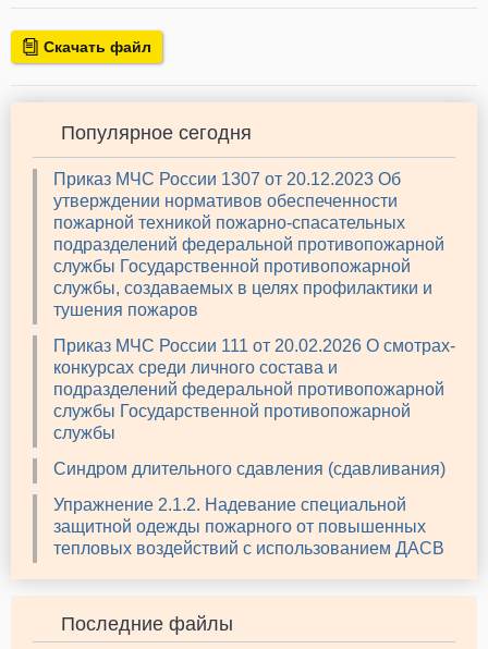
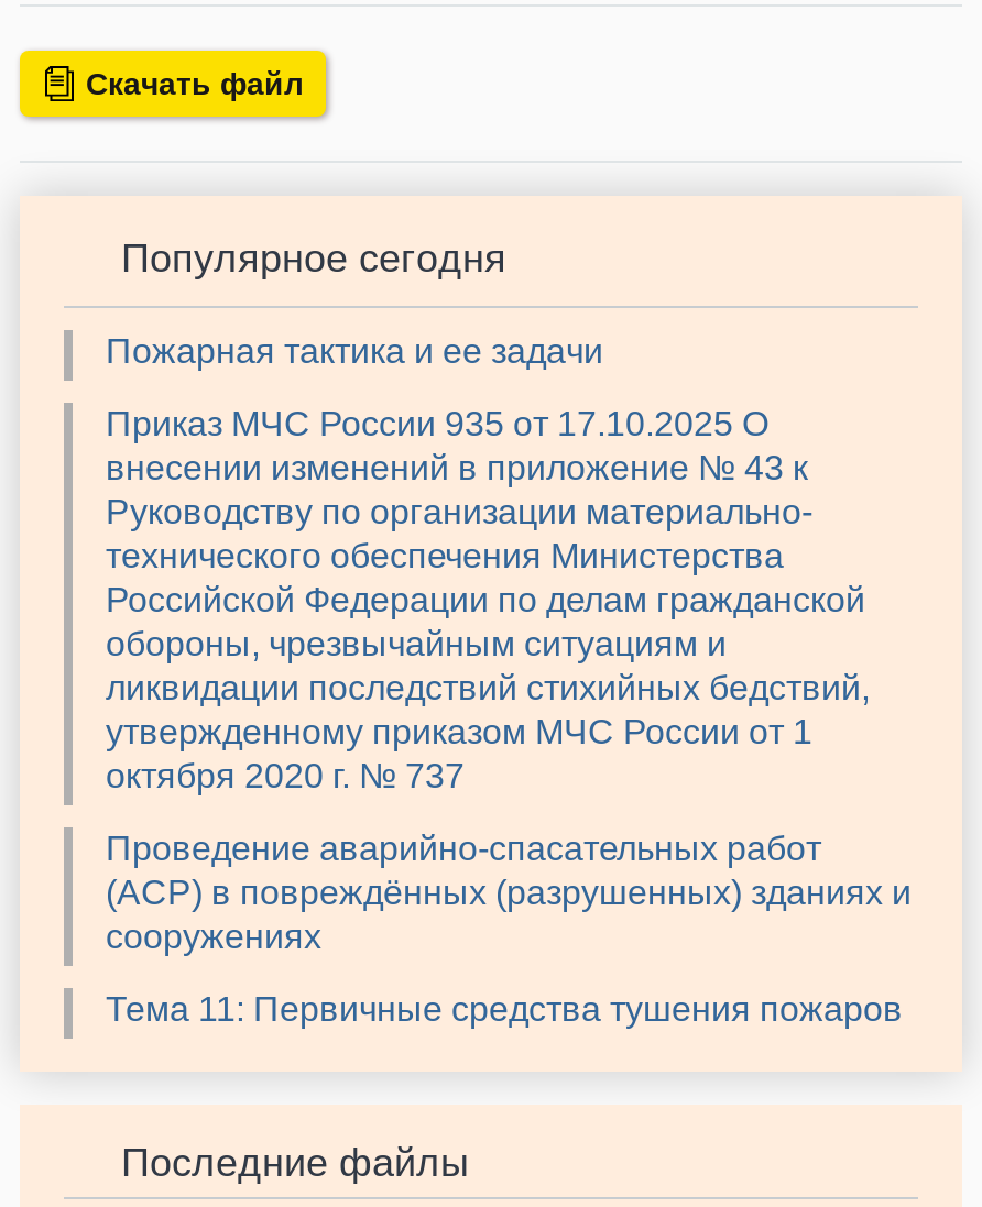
- Приказ МЧС России 1307 от 20.12.2023 Об
- утверждении нормативов обеспеченности
- пожарной техникой пожарно-спасательных
- подразделений федеральной противопожарной
- службы Государственной противопожарной
- службы, создаваемых в целях профилактики и
- тушения пожаров
+ Пожарная тактика и ее задачи

- Приказ МЧС России 111 от 20.02.2026 О смотрах-
- конкурсах среди личного состава и
- подразделений федеральной противопожарной
- службы Государственной противопожарной
- службы
+ Приказ МЧС России 935 от 17.10.2025 О
+ внесении изменений в приложение № 43 к
+ Руководству по организации материально-
+ технического обеспечения Министерства
+ Российской Федерации по делам гражданской
+ обороны, чрезвычайным ситуациям и
+ ликвидации последствий стихийных бедствий,
+ утвержденному приказом МЧС России от 1
+ октября 2020 г. № 737

- Синдром длительного сдавления (сдавливания)
+ Проведение аварийно-спасательных работ
+ (АСР) в повреждённых (разрушенных) зданиях и
+ сооружениях

- Упражнение 2.1.2. Надевание специальной
- защитной одежды пожарного от повышенных
- тепловых воздействий с использованием ДАСВ
+ Тема 11: Первичные средства тушения пожаров
